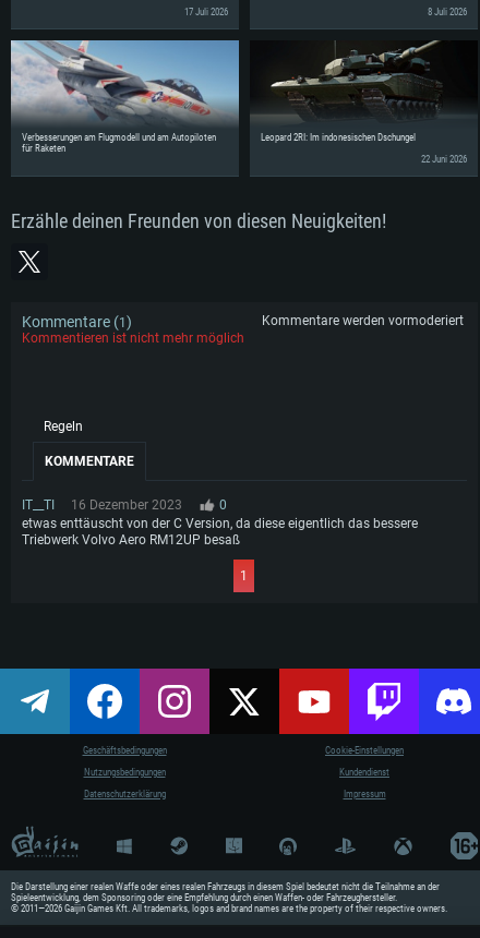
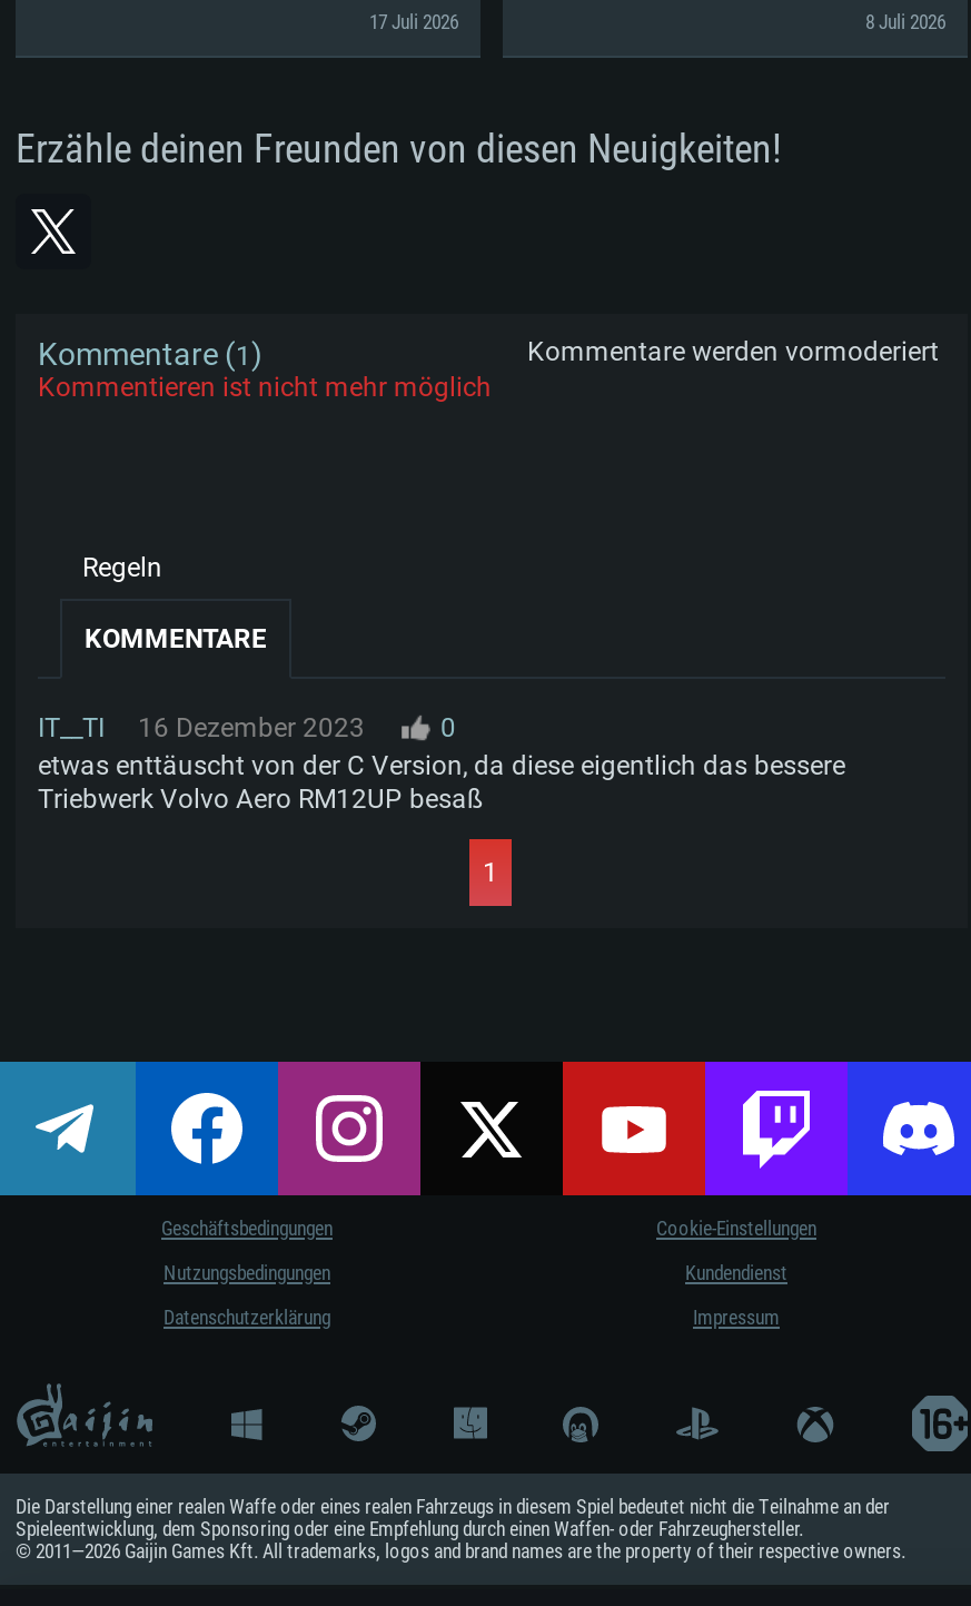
- [image]
- Verbesserungen am Flugmodell und am Autopiloten
- für Raketen

- [image]

- Leopard 2RI: Im indonesischen Dschungel
- 22 Juni 2026
